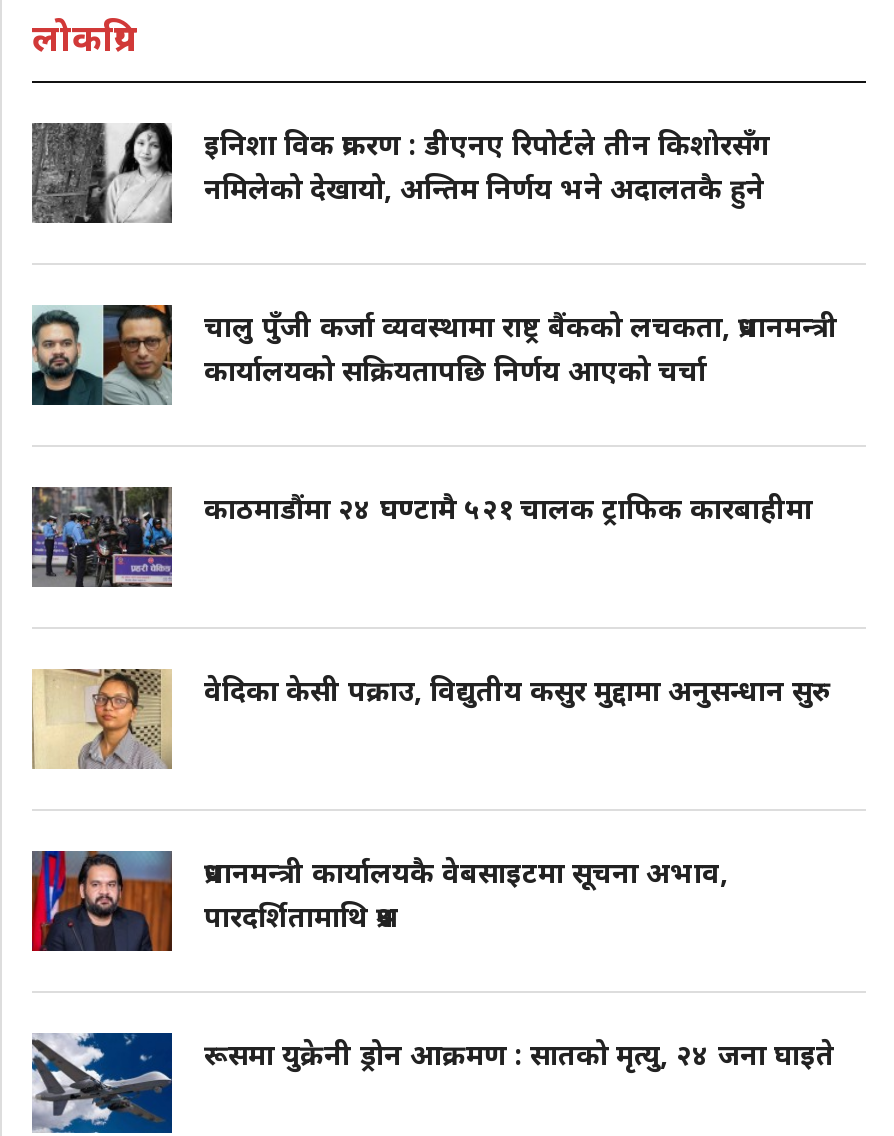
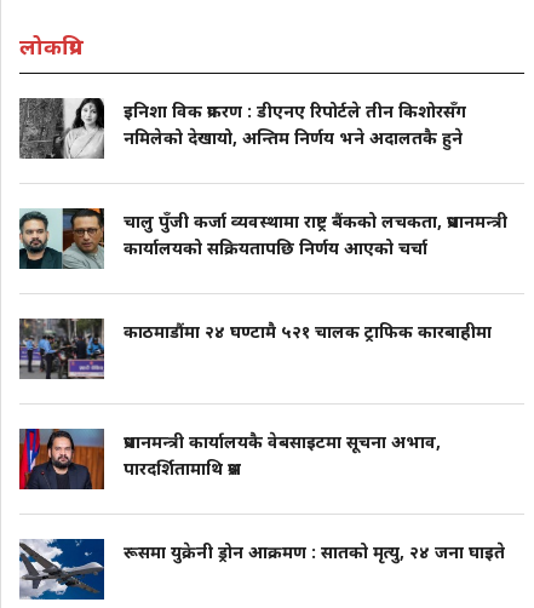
- [image]
- वेदिका केसी पक्राउ, विद्युतीय कसुर मुद्दामा अनुसन्धान सुरु
